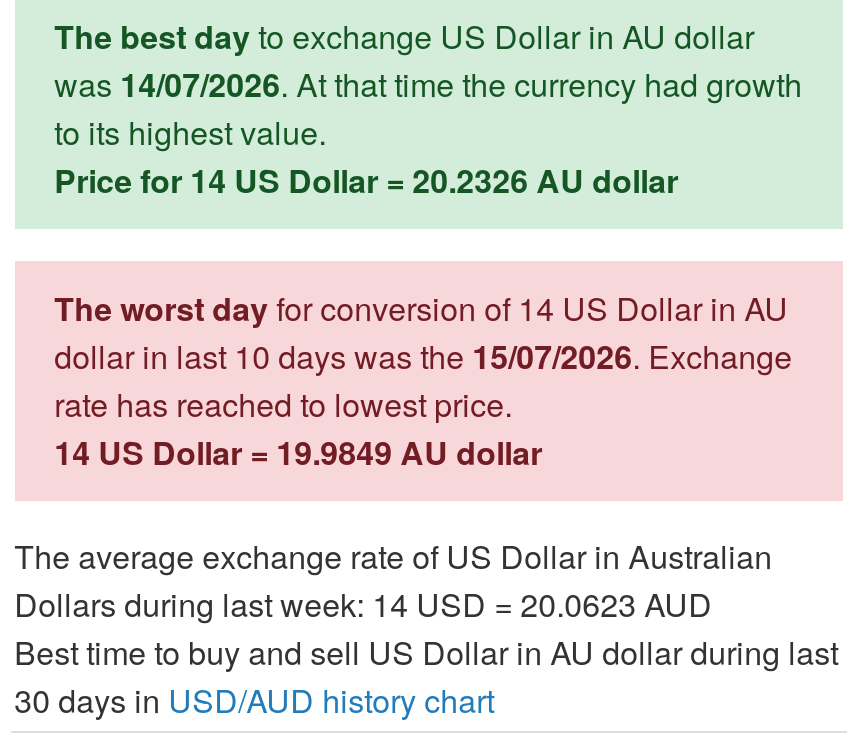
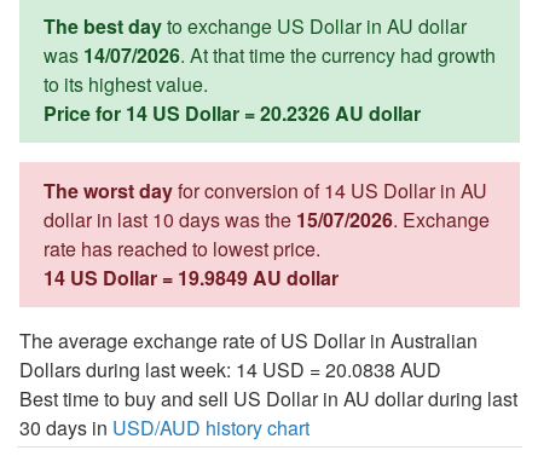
- Dollars during last week: 14 USD = 20.0623 AUD
+ Dollars during last week: 14 USD = 20.0838 AUD
